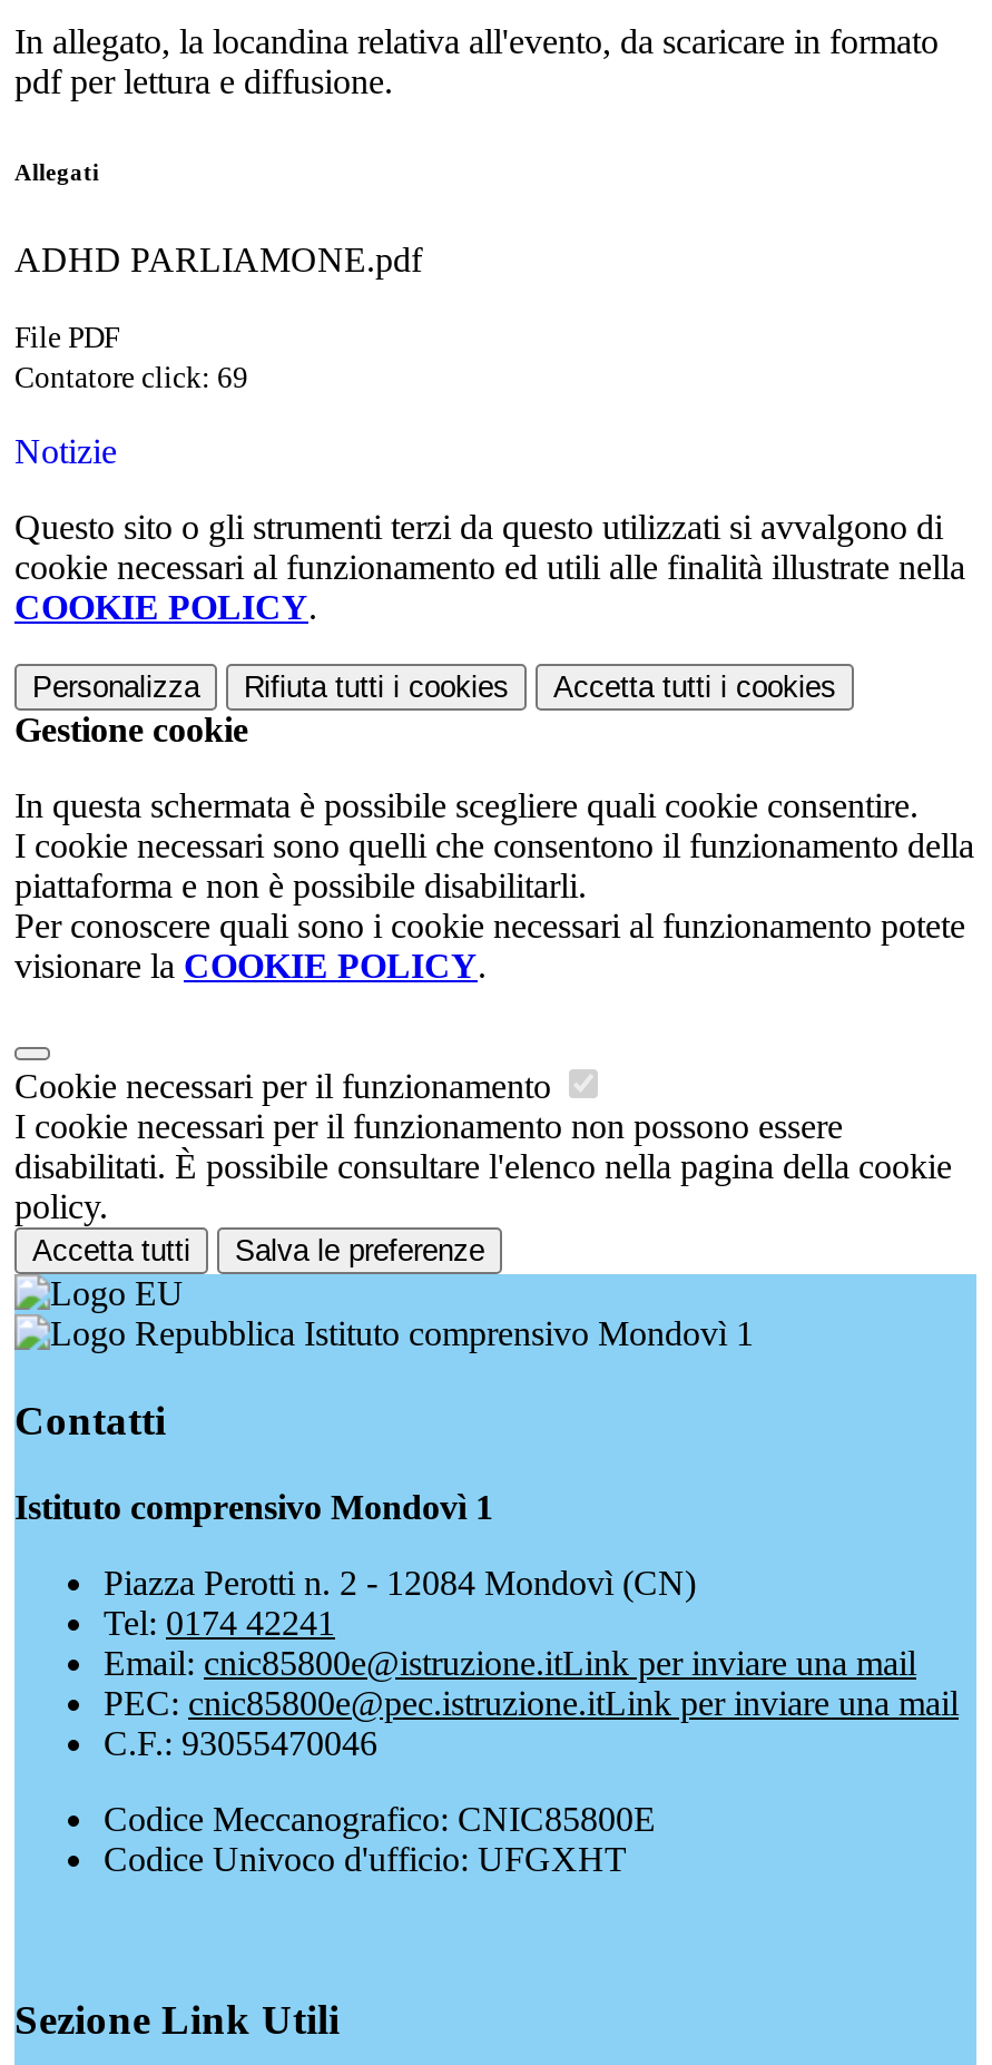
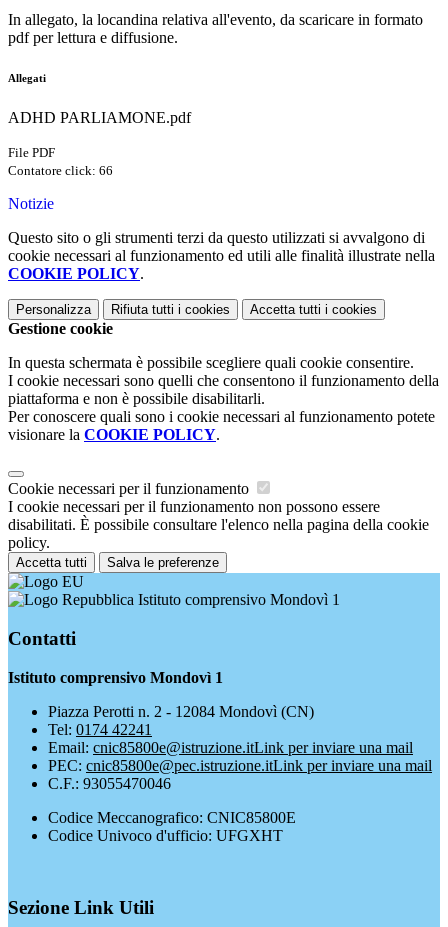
- Contatore click: 69
+ Contatore click: 66
